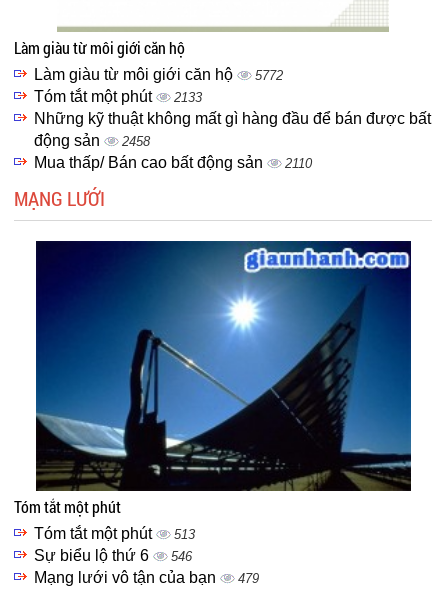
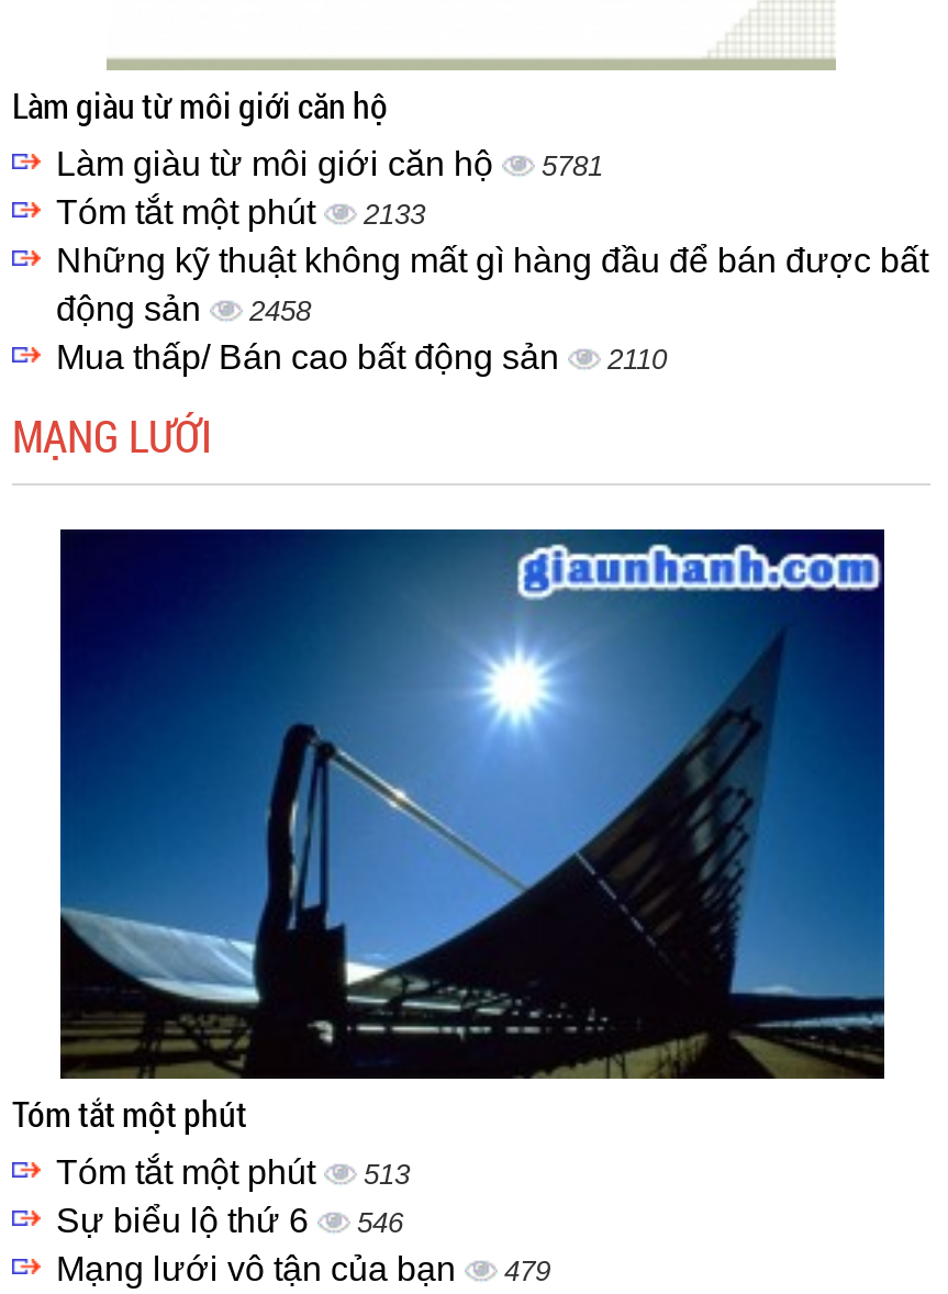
- Làm giàu từ môi giới căn hộ 5772
+ Làm giàu từ môi giới căn hộ 5781
